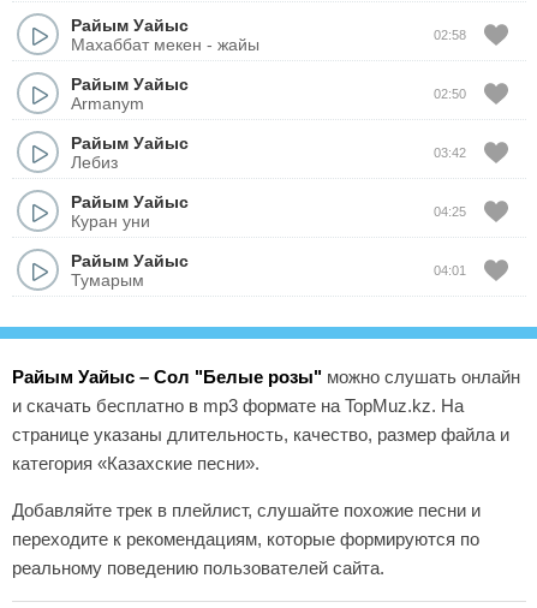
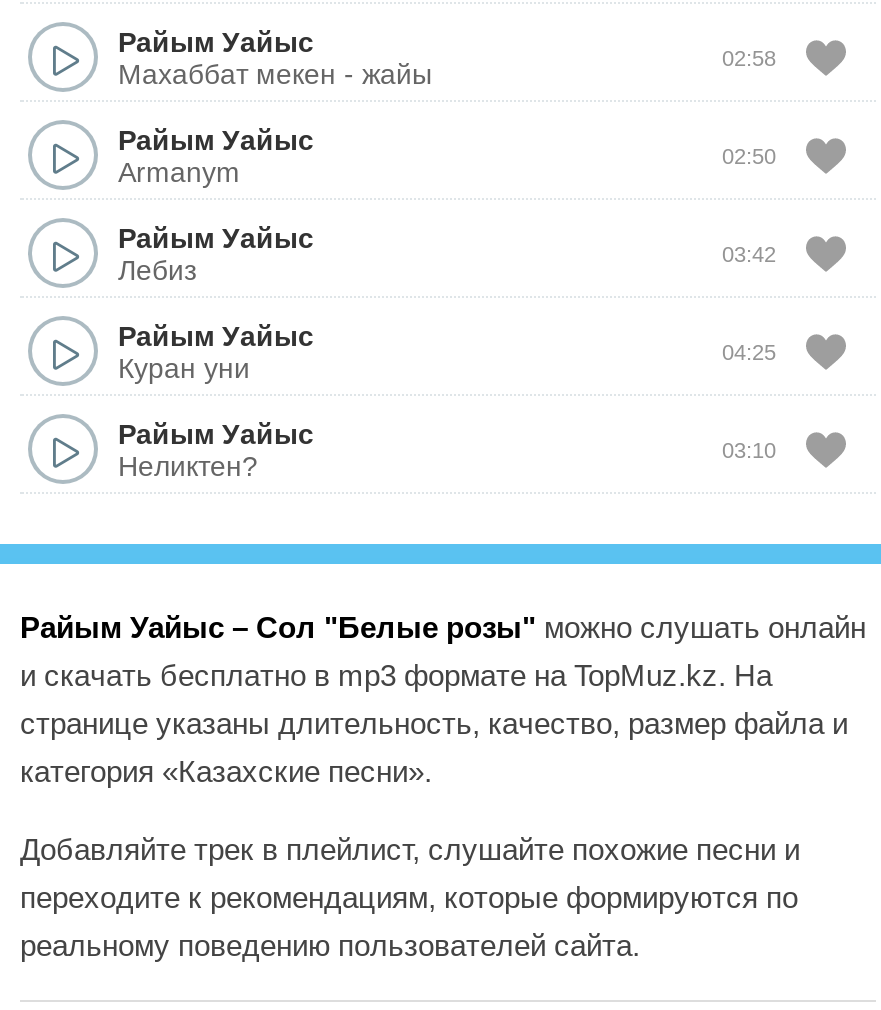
- Тумарым
- 04:01
+ Неликтен?
+ 03:10
